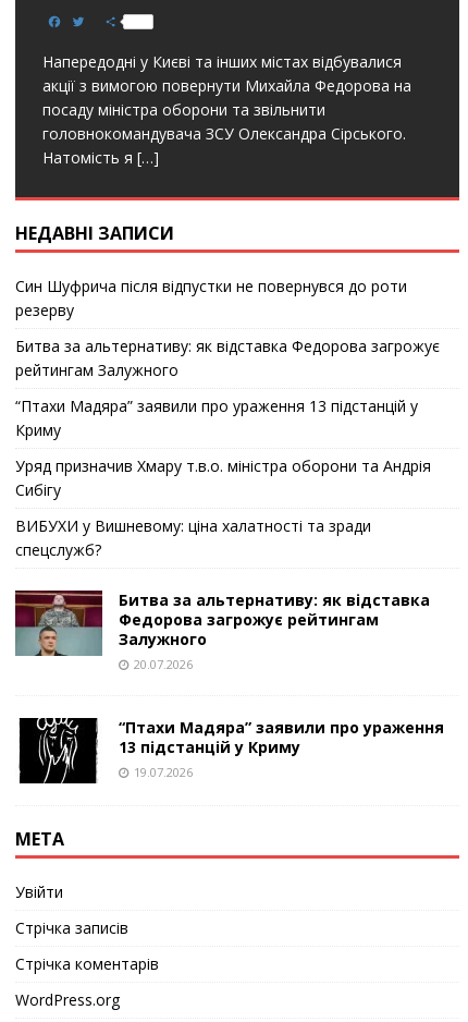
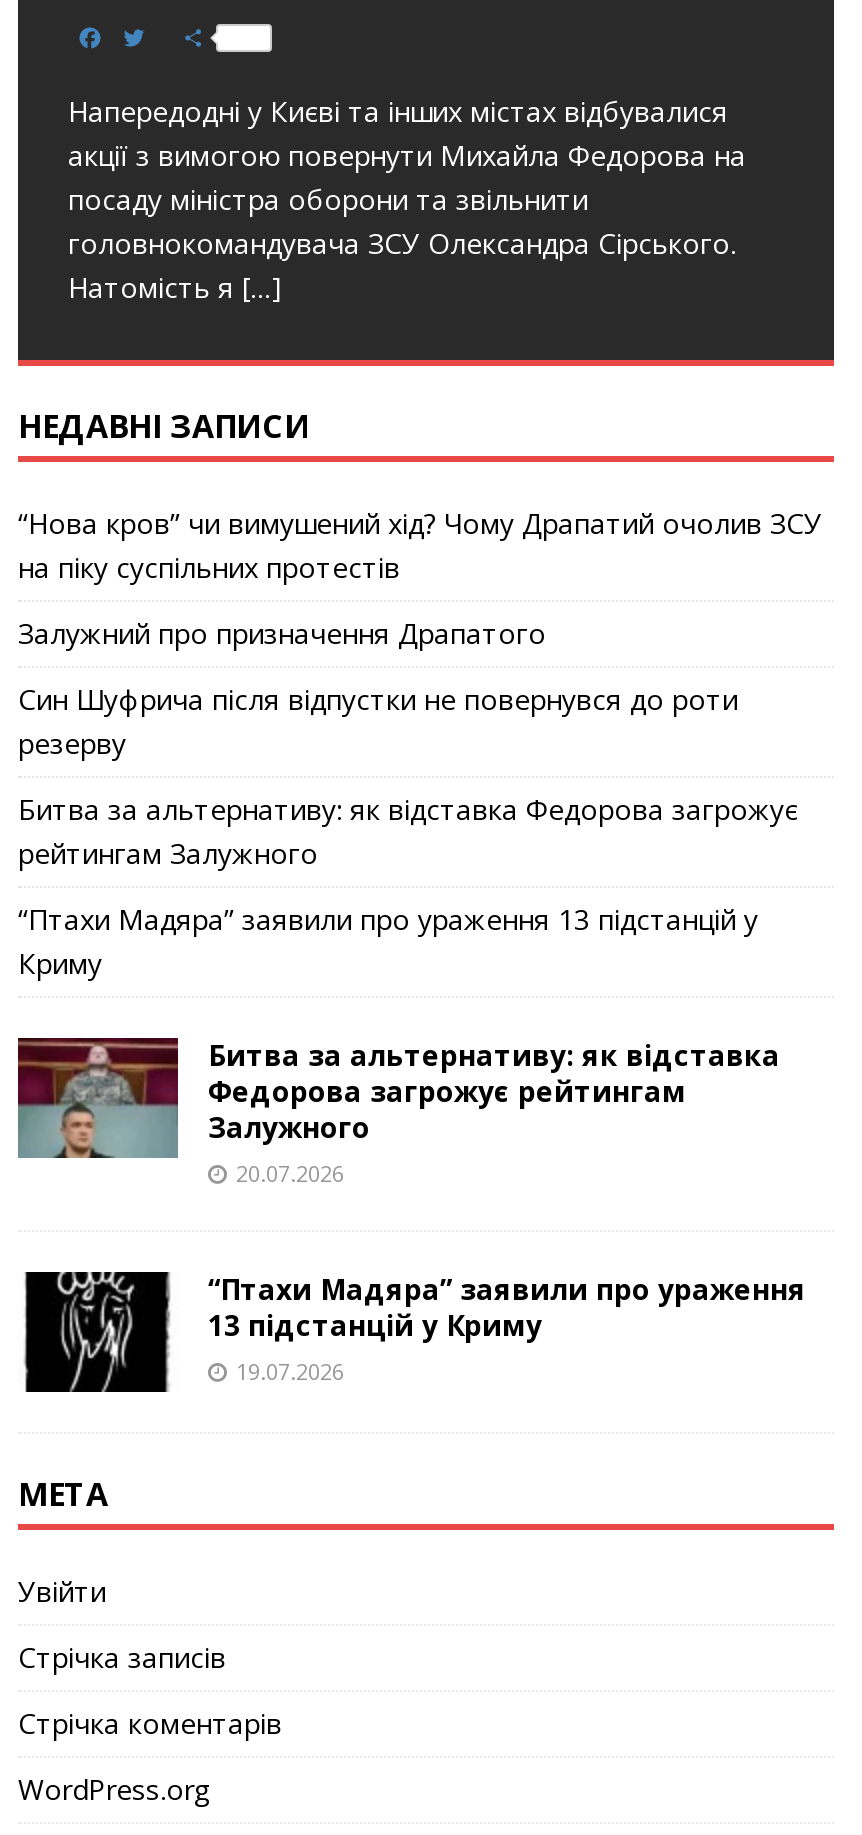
+ “Нова кров” чи вимушений хід? Чому Драпатий очолив ЗСУ
+ на піку суспільних протестів
+ Залужний про призначення Драпатого

moved down: Син Шуфрича після відпустки не повернувся до роти | резерву | Битва за альтернативу: як відставка Федорова загрожує | рейтингам Залужного | “Птахи Мадяра” заявили про ураження 13 підстанцій у | Криму

- Уряд призначив Хмару т.в.о. міністра оборони та Андрія
- Сибігу
- ВИБУХИ у Вишневому: ціна халатності та зради
- спецслужб?
